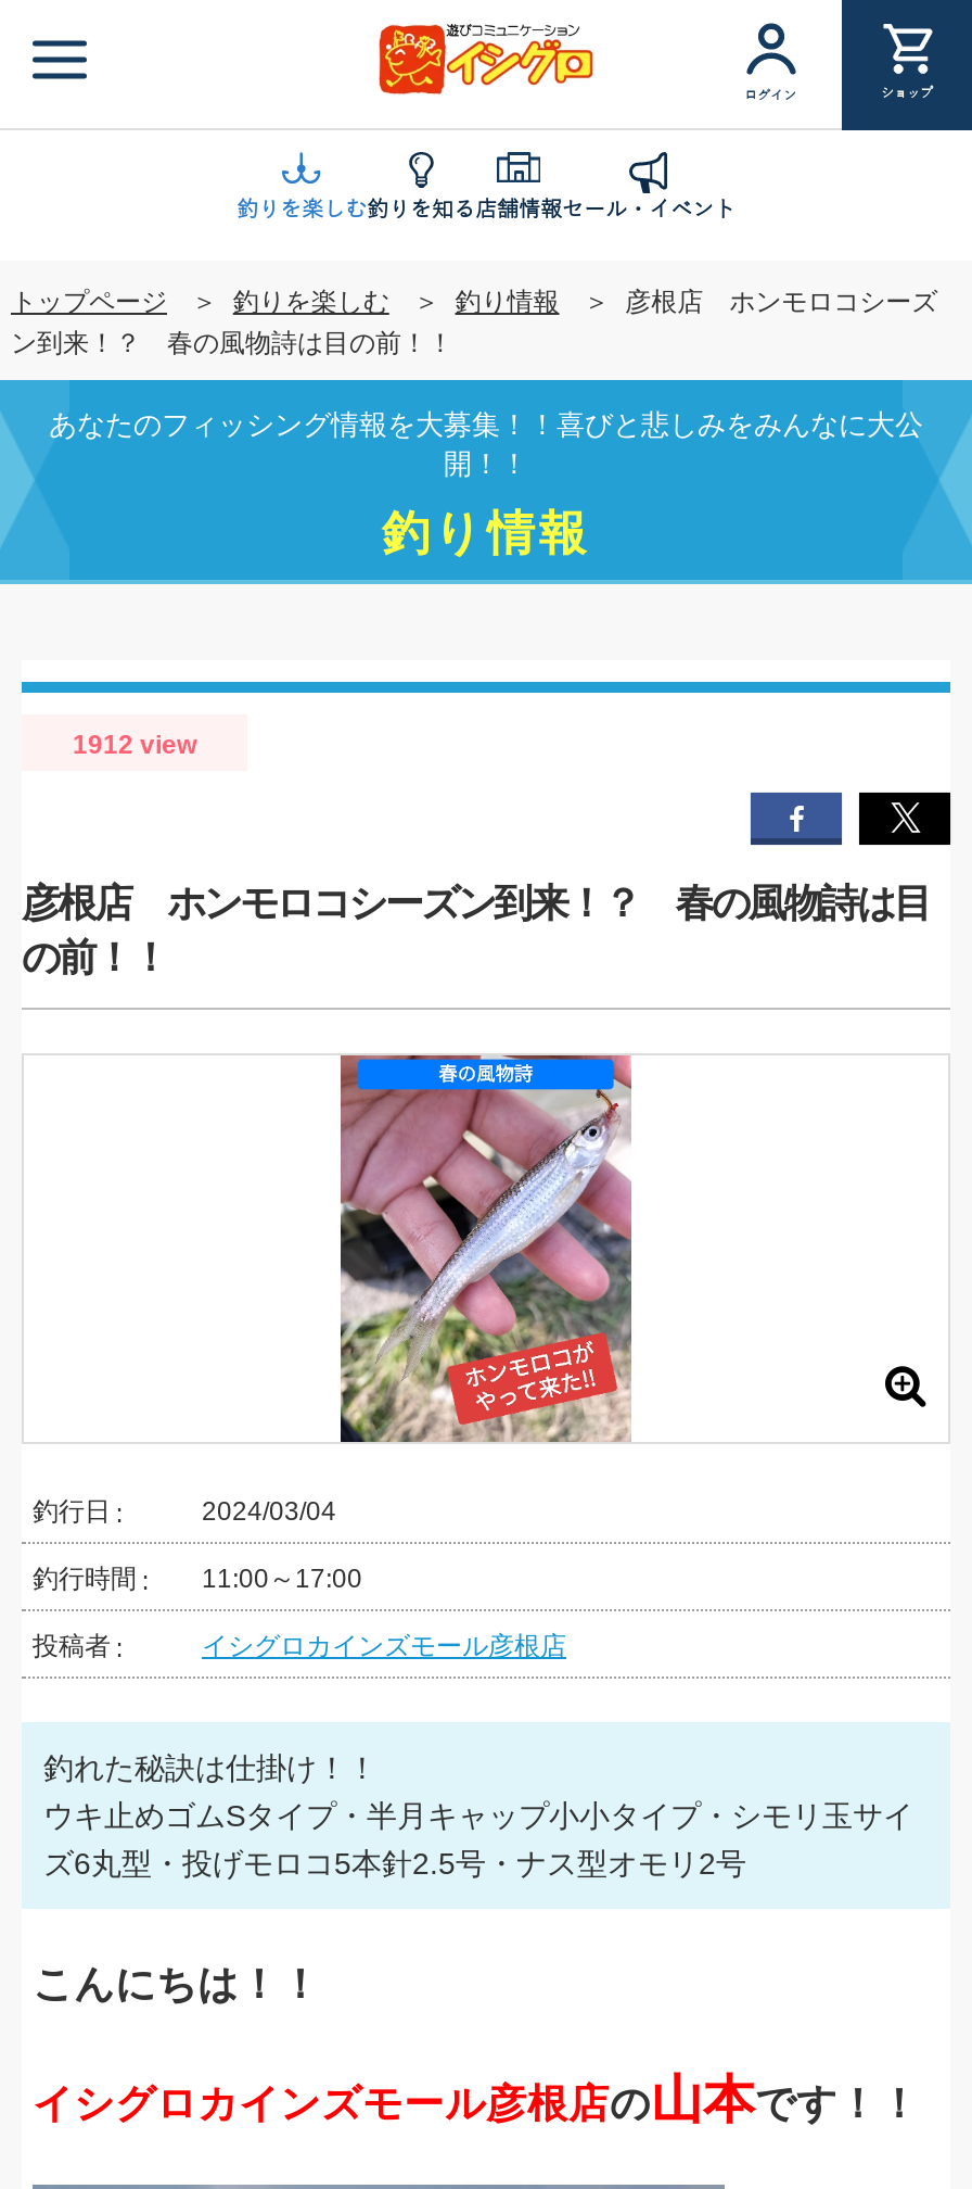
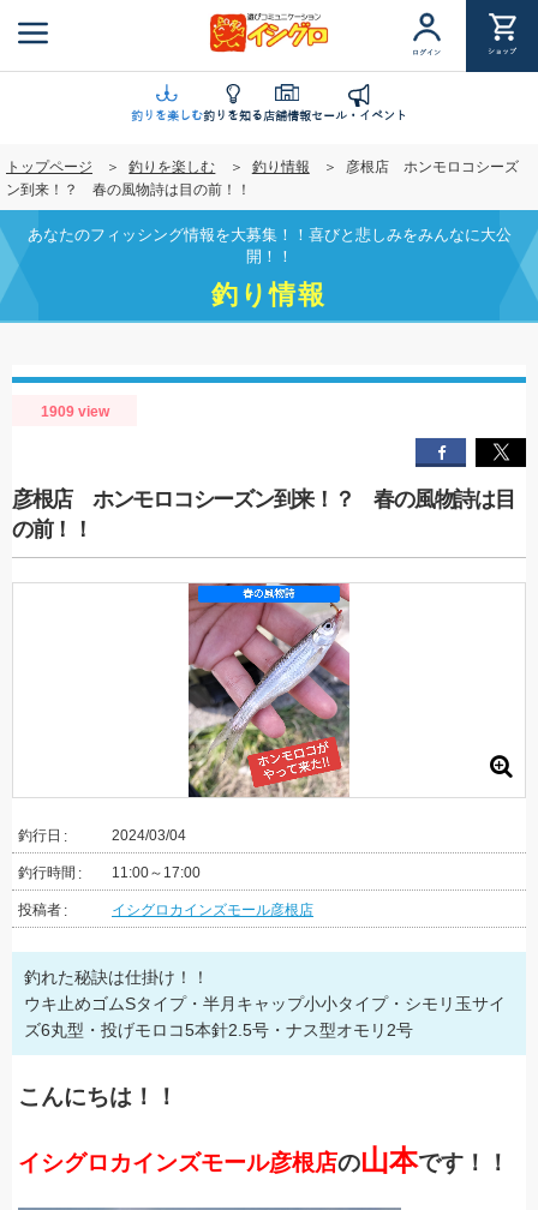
- 1912 view
+ 1909 view
